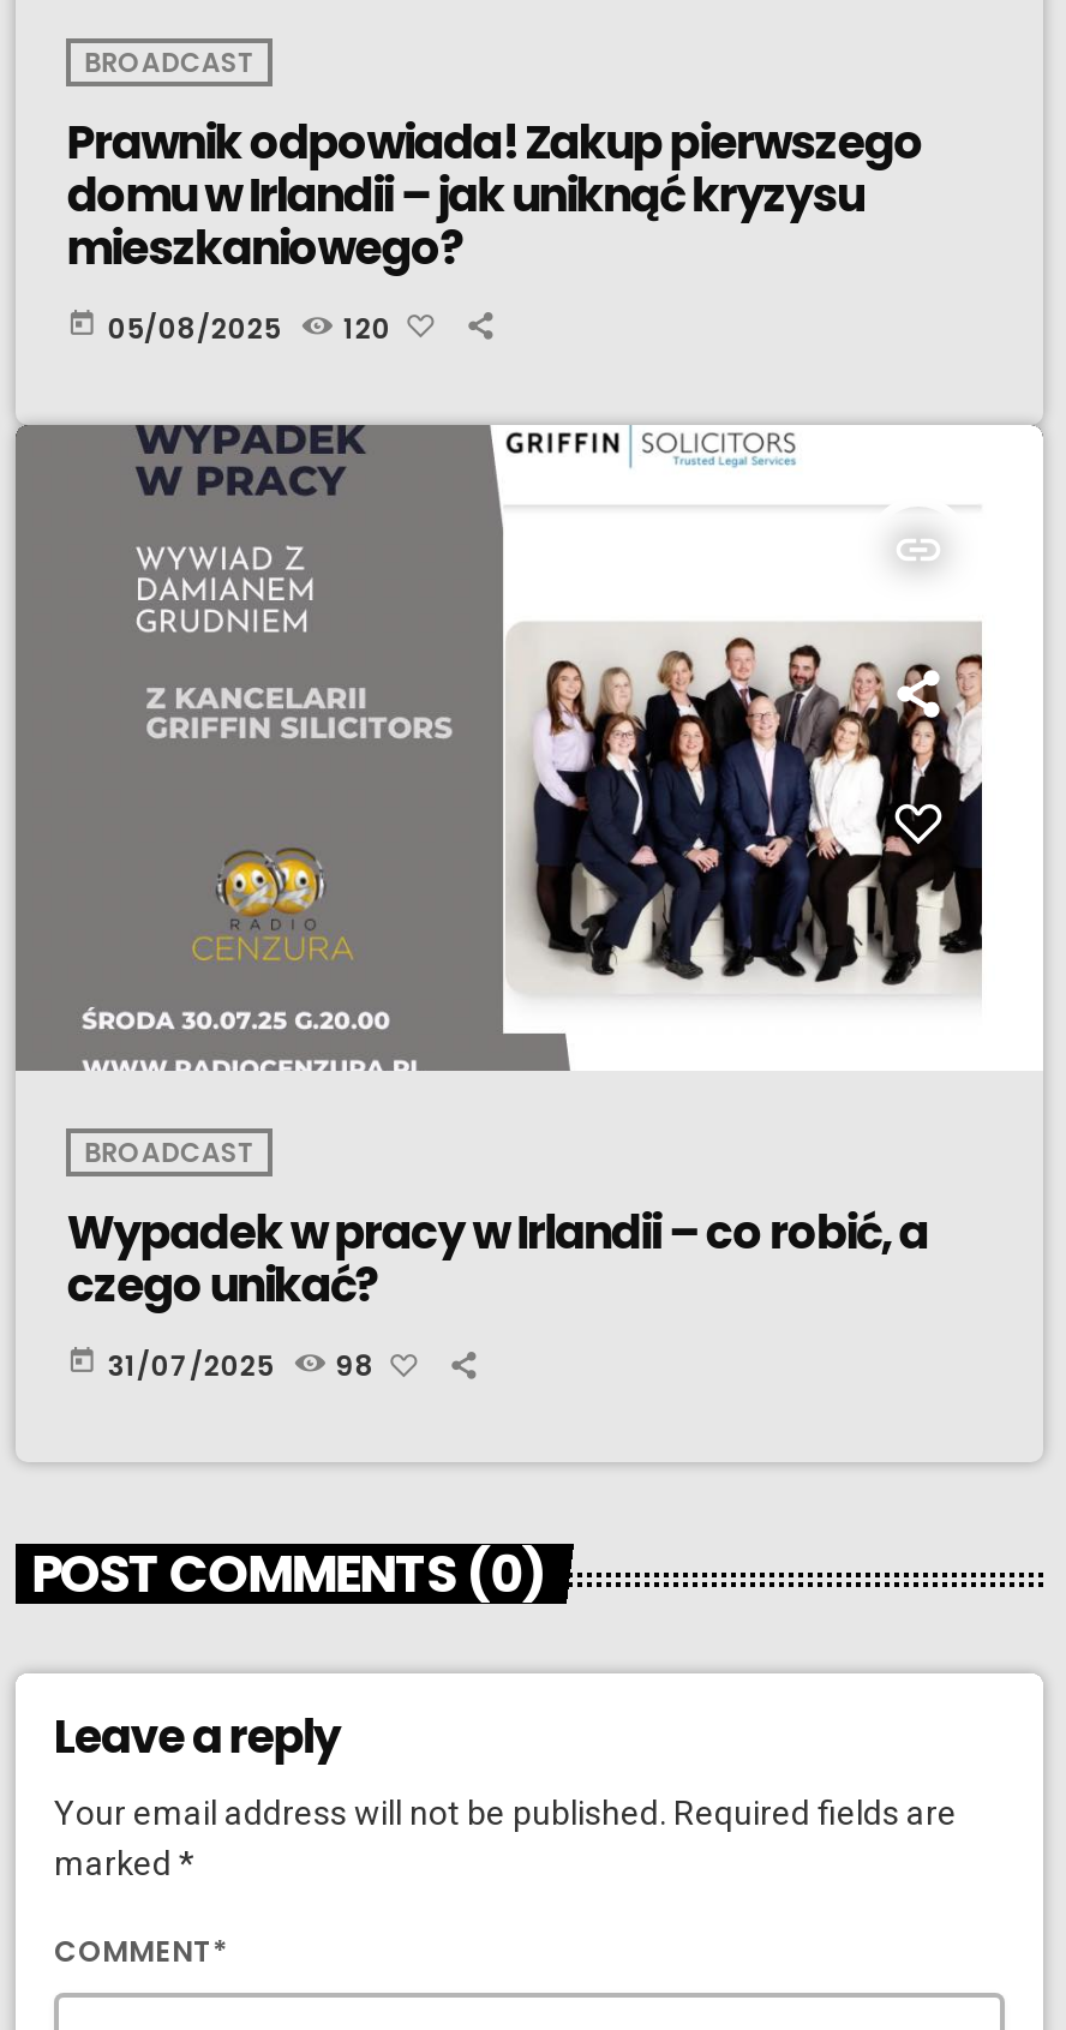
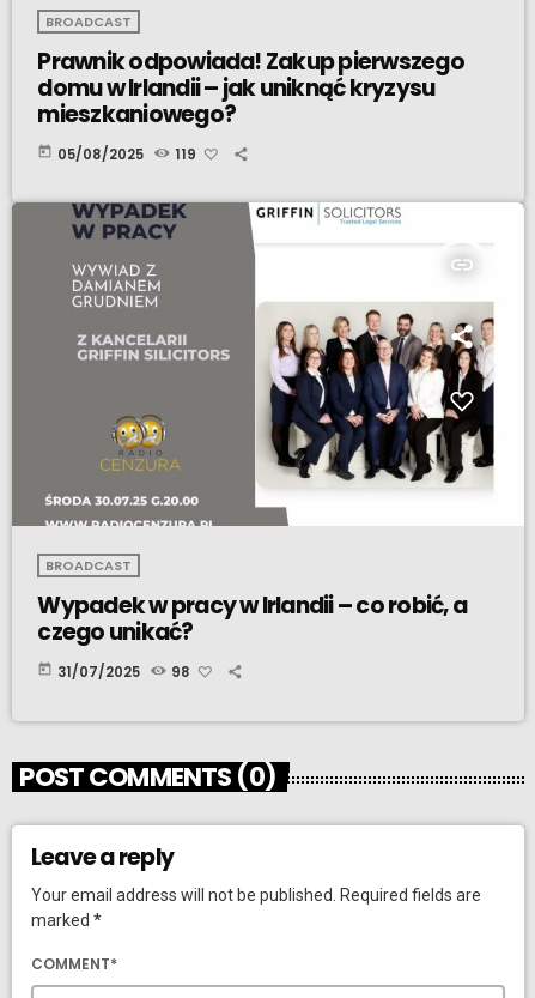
- 120
+ 119
